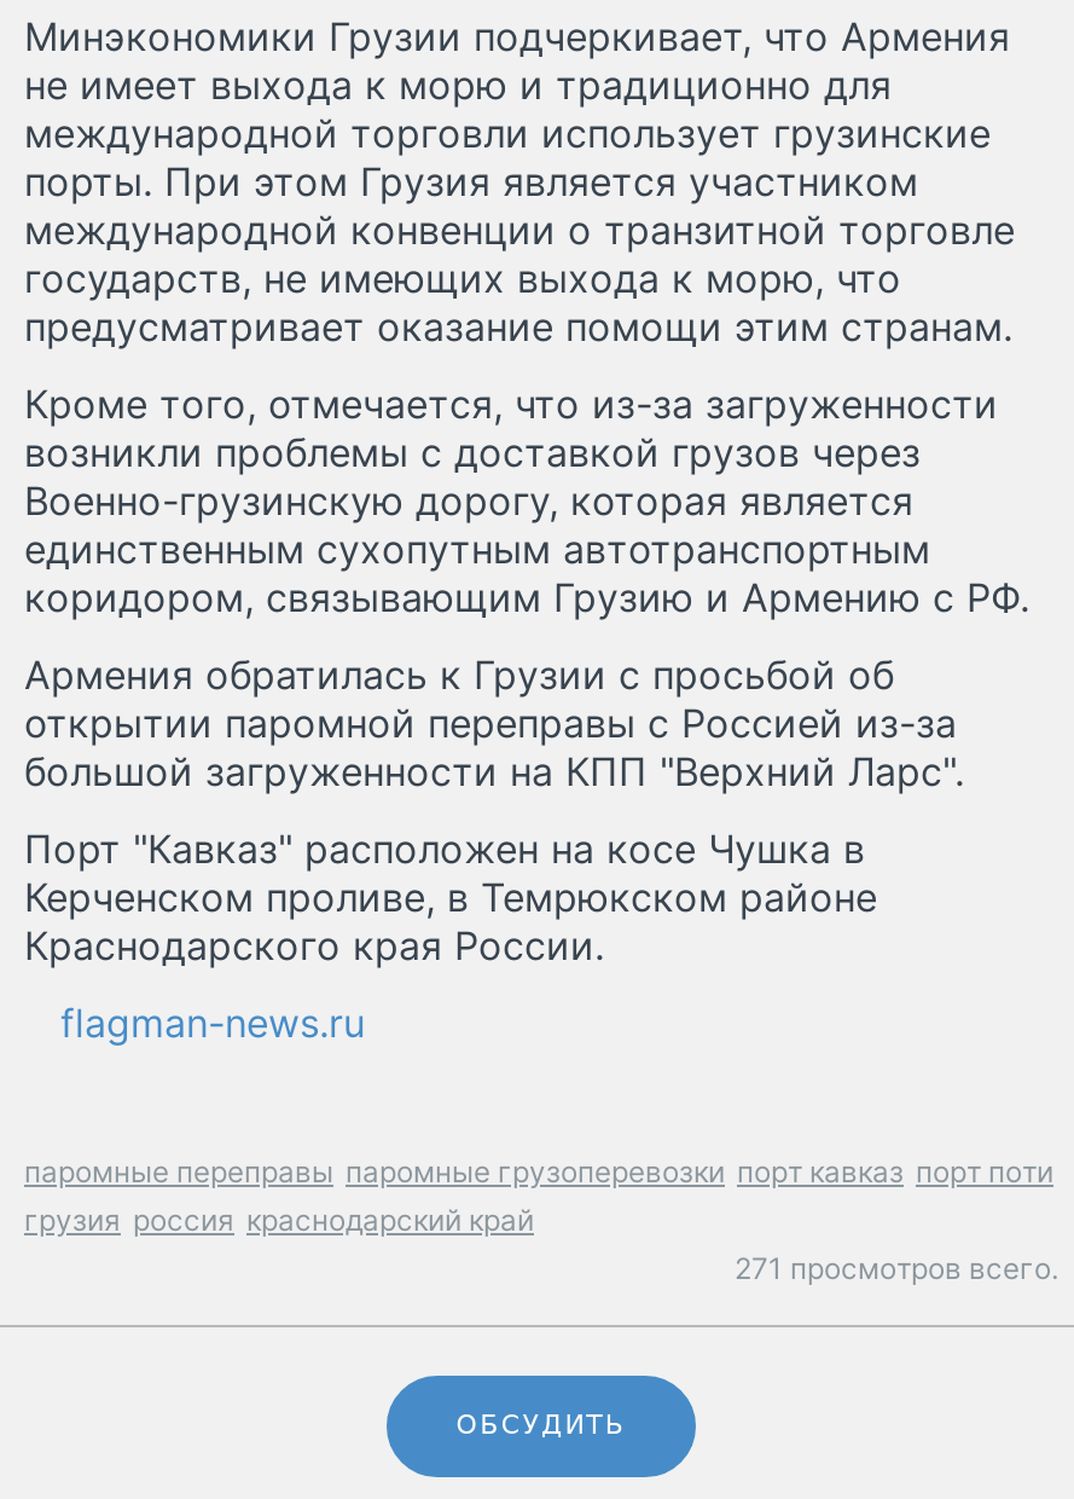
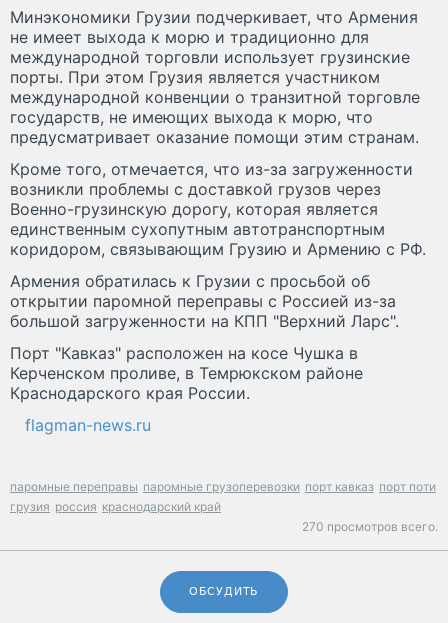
- 271 просмотров всего.
+ 270 просмотров всего.
